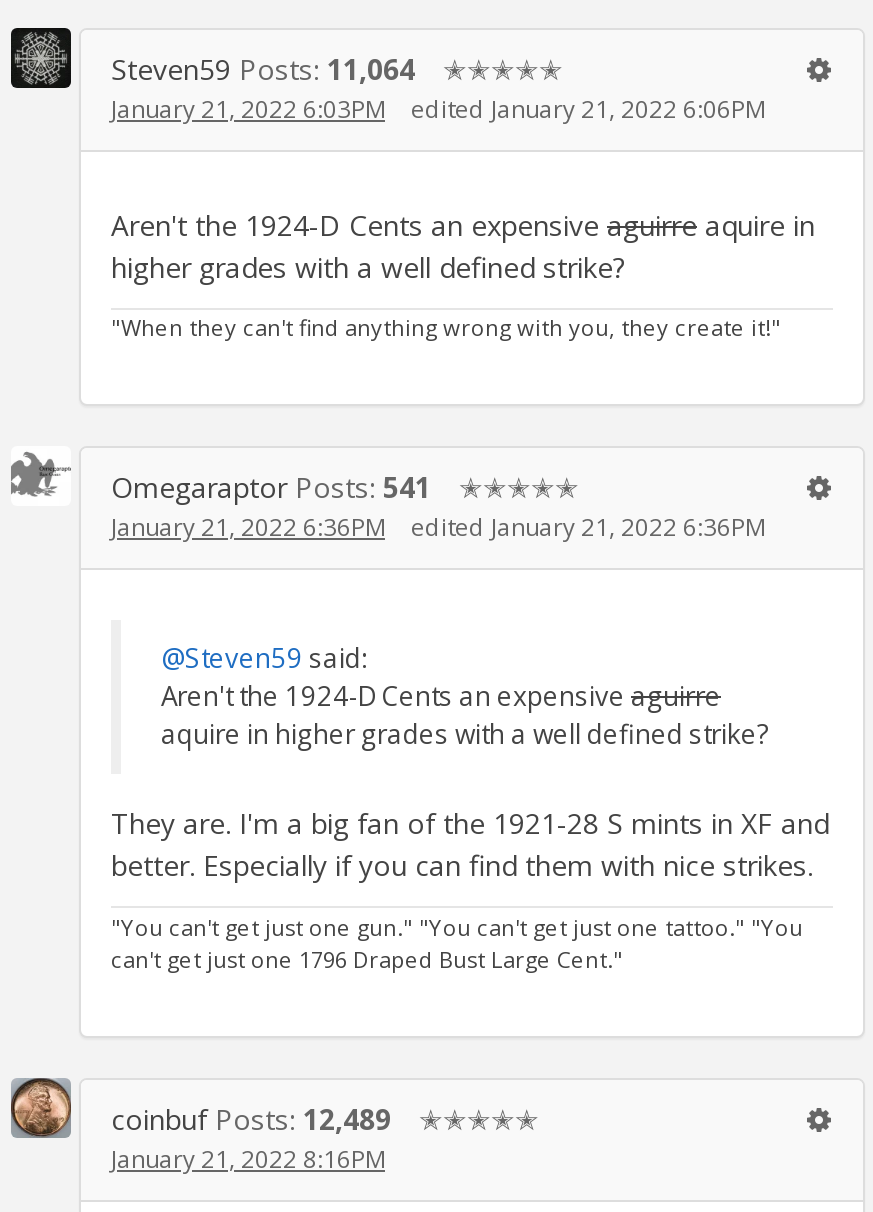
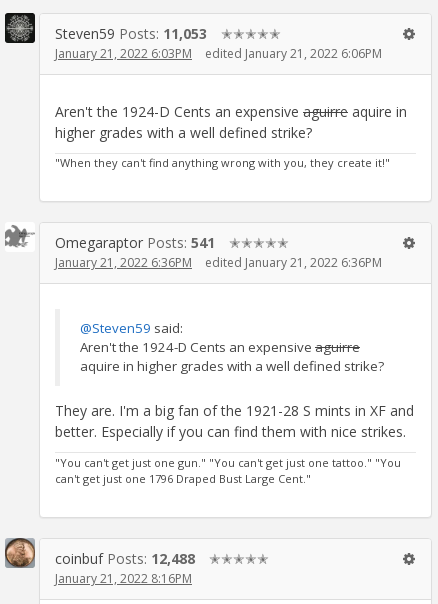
- Steven59 Posts: 11,064
+ Steven59 Posts: 11,053

- coinbuf Posts: 12,489
+ coinbuf Posts: 12,488
